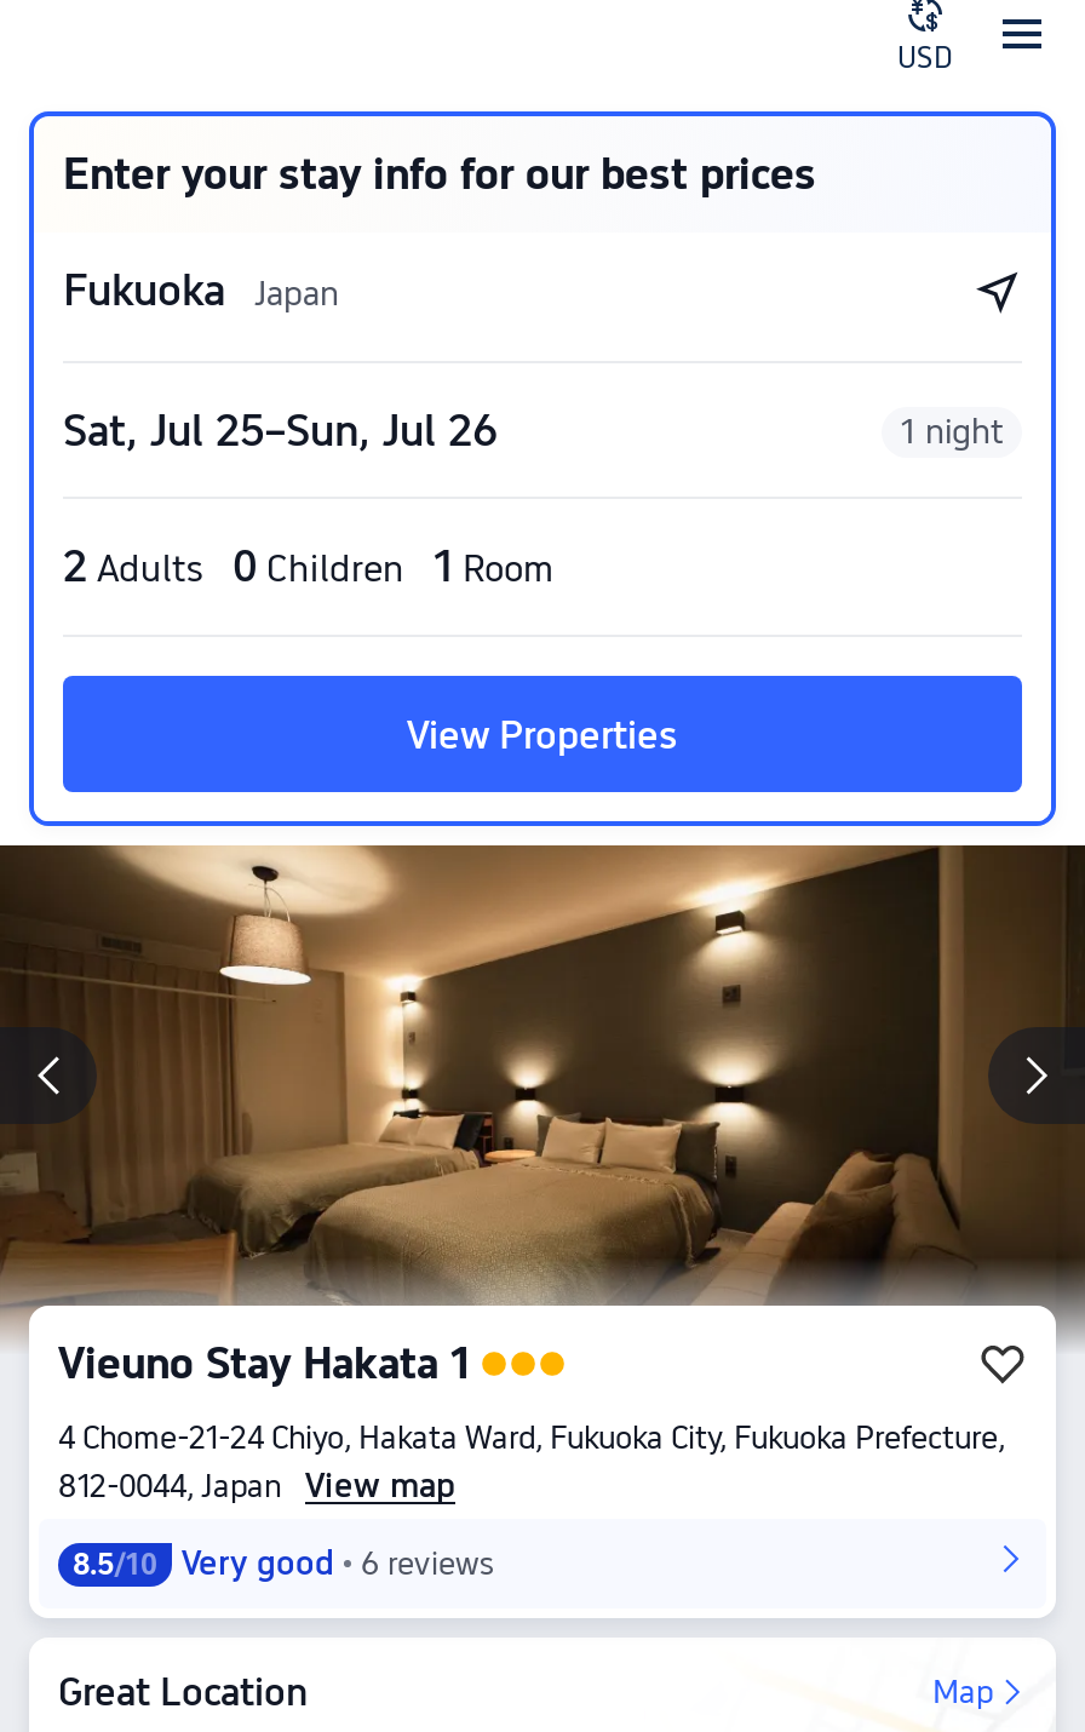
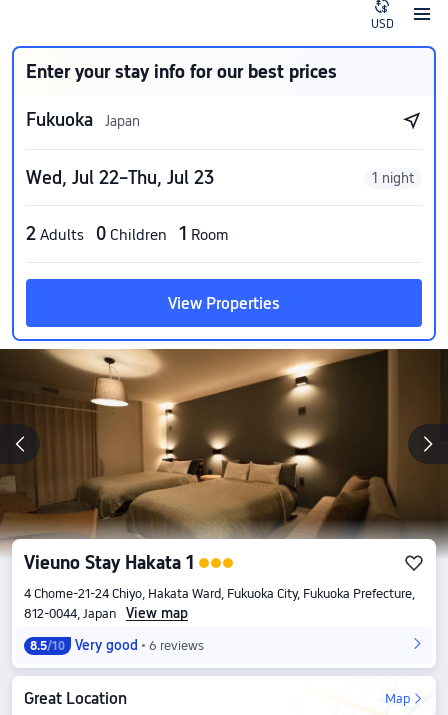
- Sat, Jul 25–Sun, Jul 26
+ Wed, Jul 22–Thu, Jul 23
